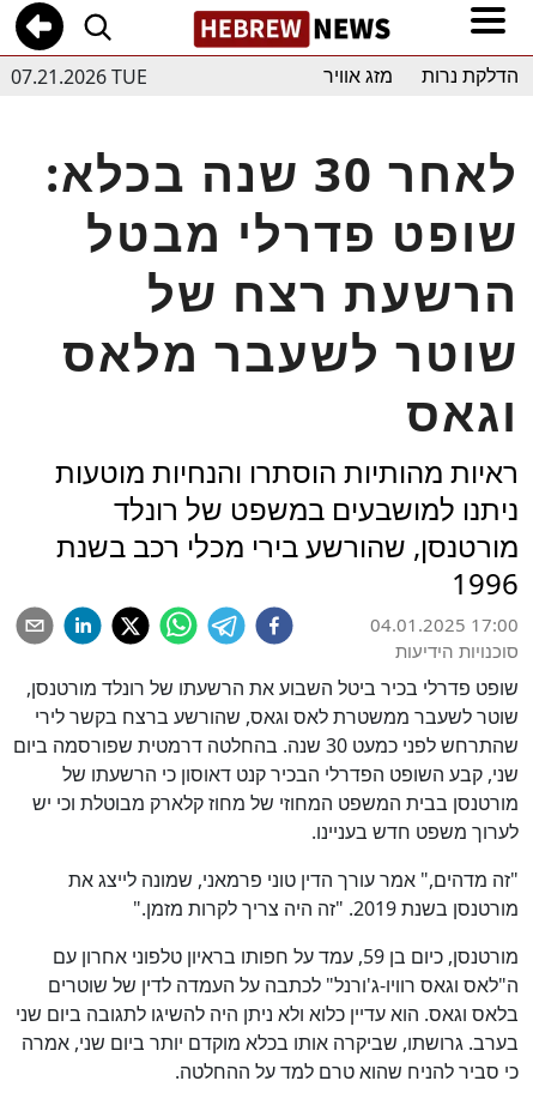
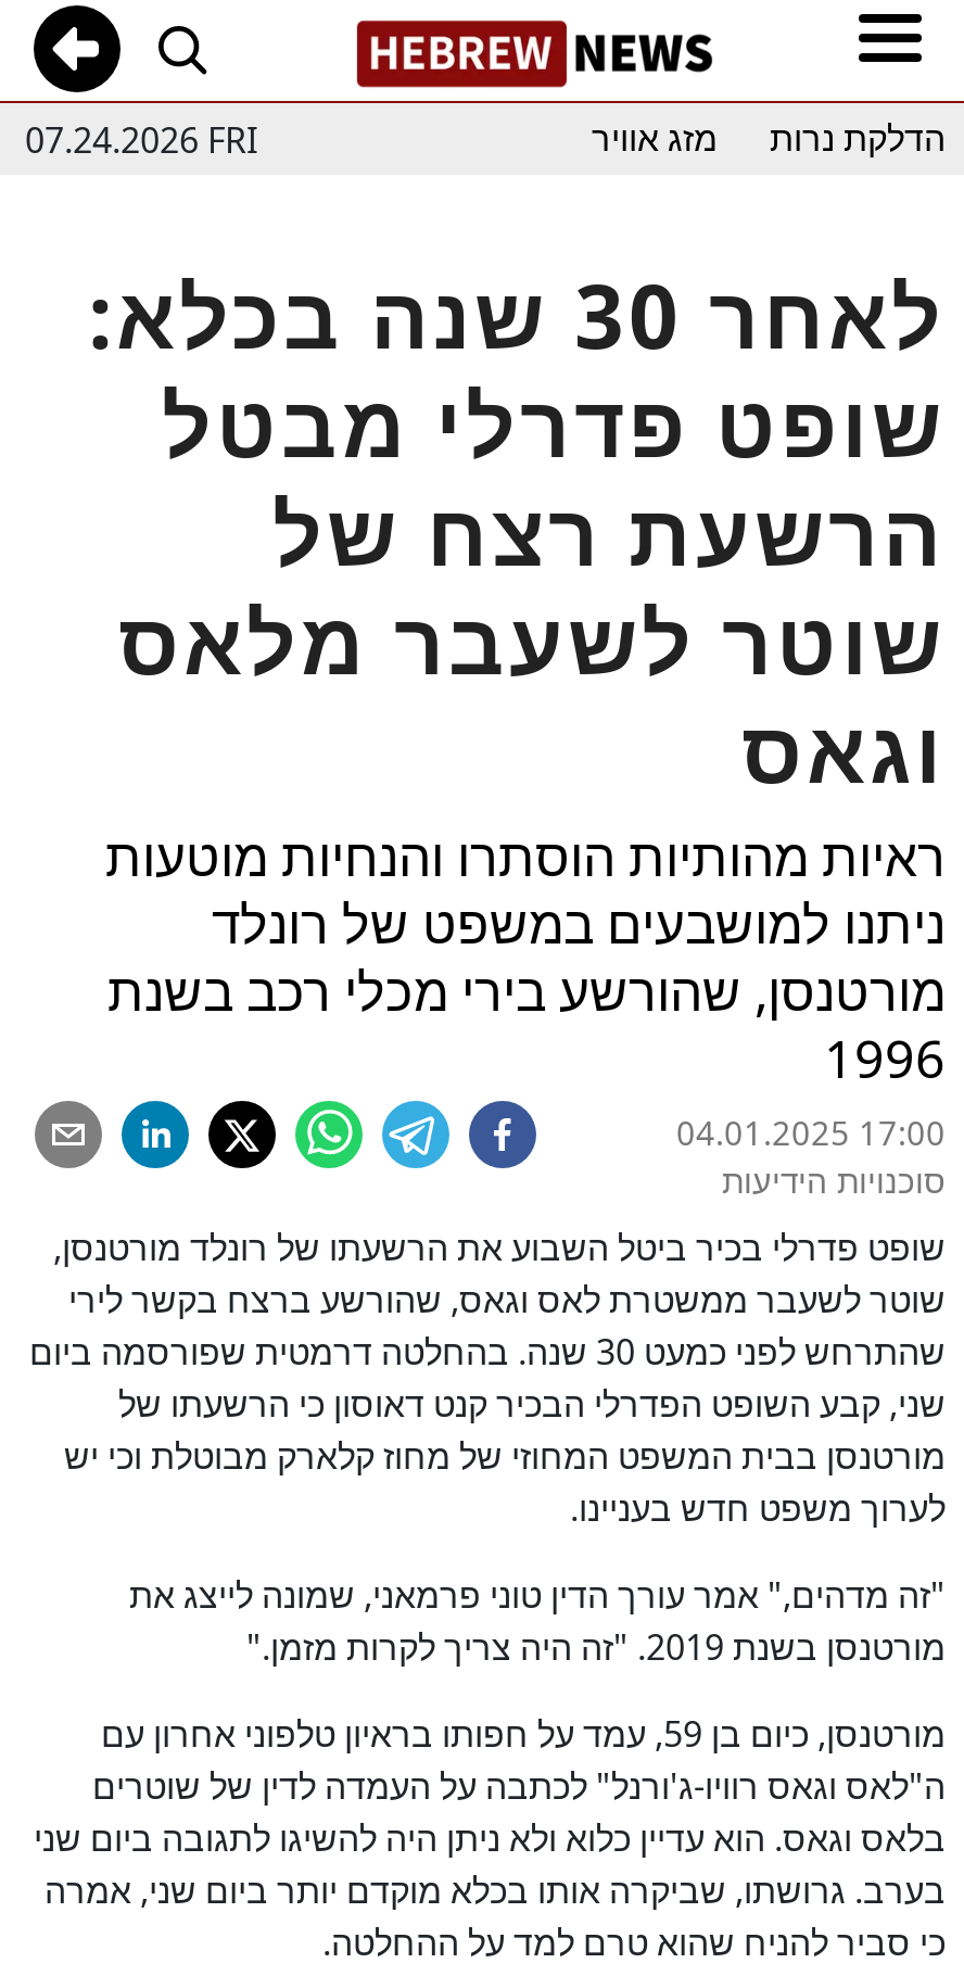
- 07.21.2026 TUE
+ 07.24.2026 FRI
